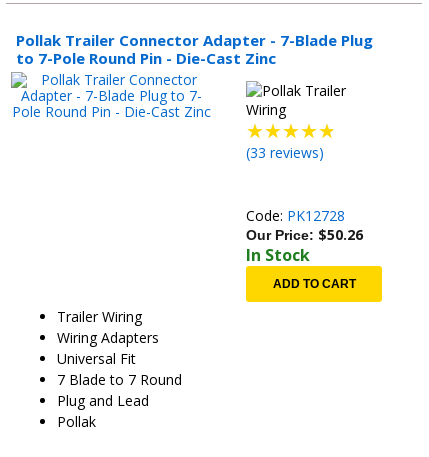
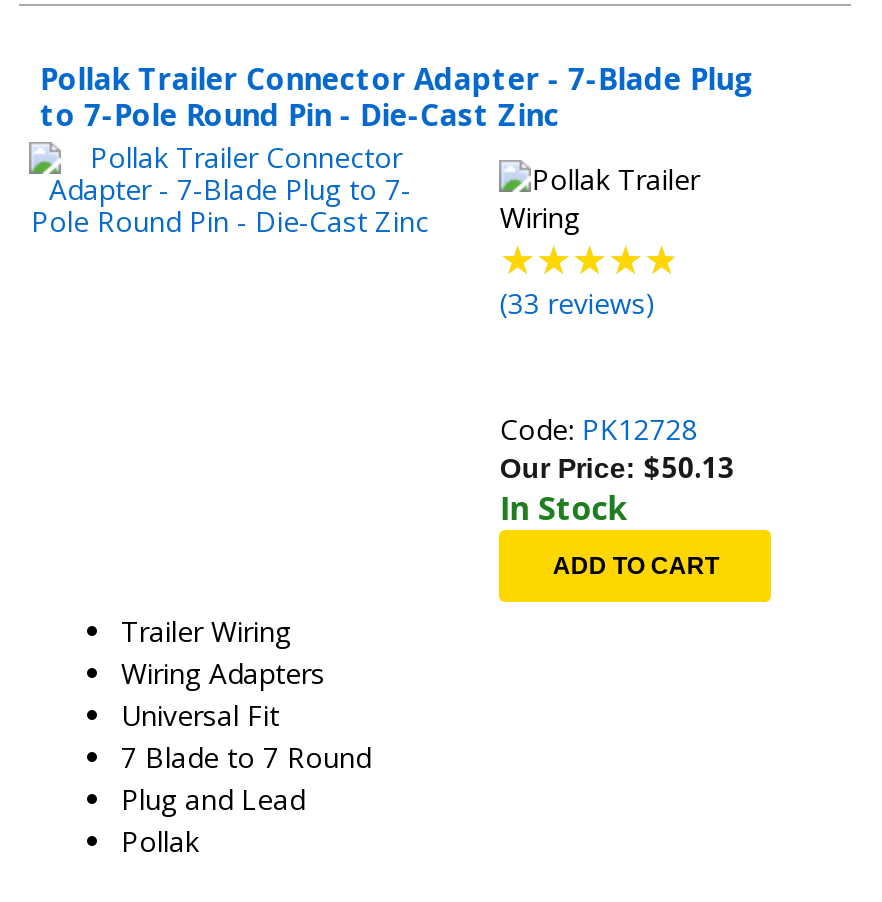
- Our Price: $50.26
+ Our Price: $50.13
